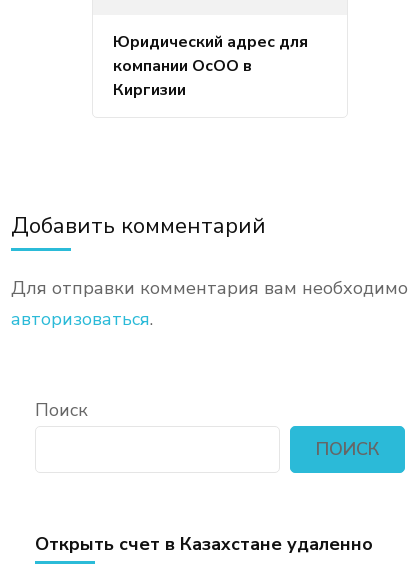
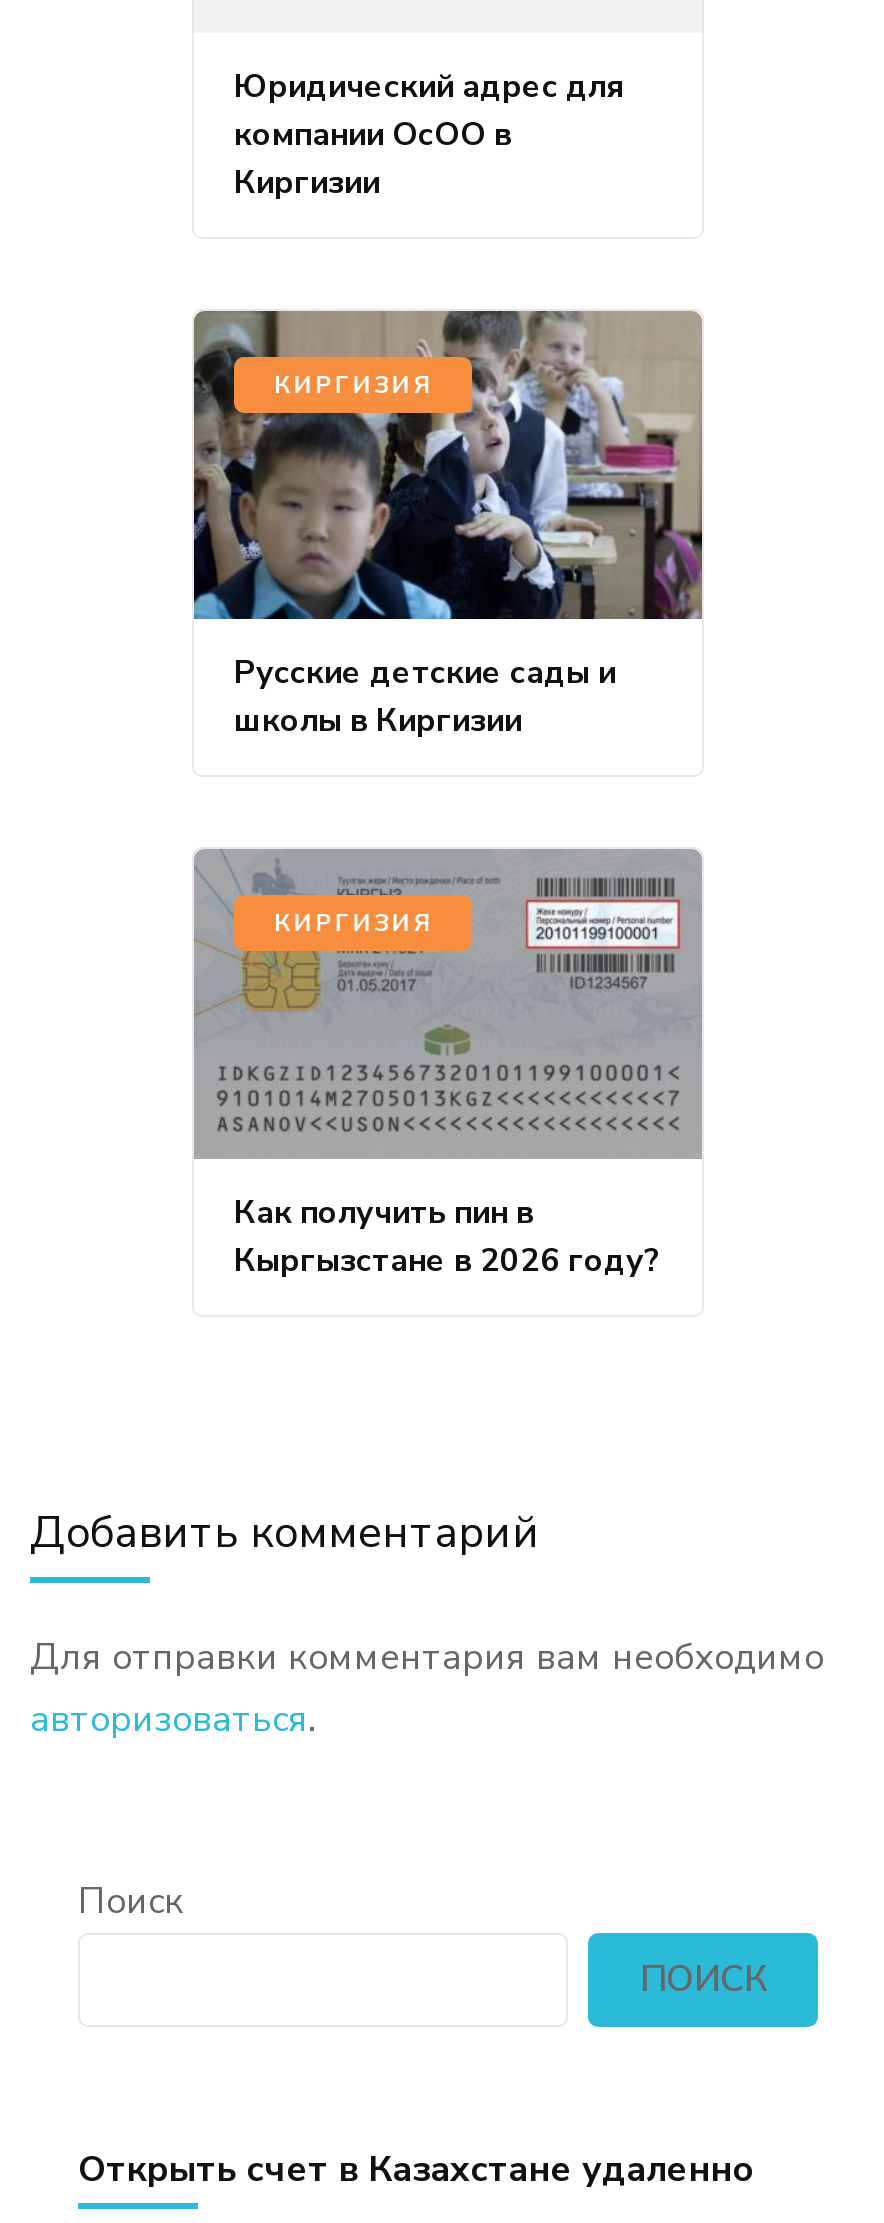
+ [image]
+ КИРГИЗИЯ

+ [image]
+ КИРГИЗИЯ

+ Русские детские сады и
+ школы в Киргизии

+ Как получить пин в
+ Кыргызстане в 2026 году?
